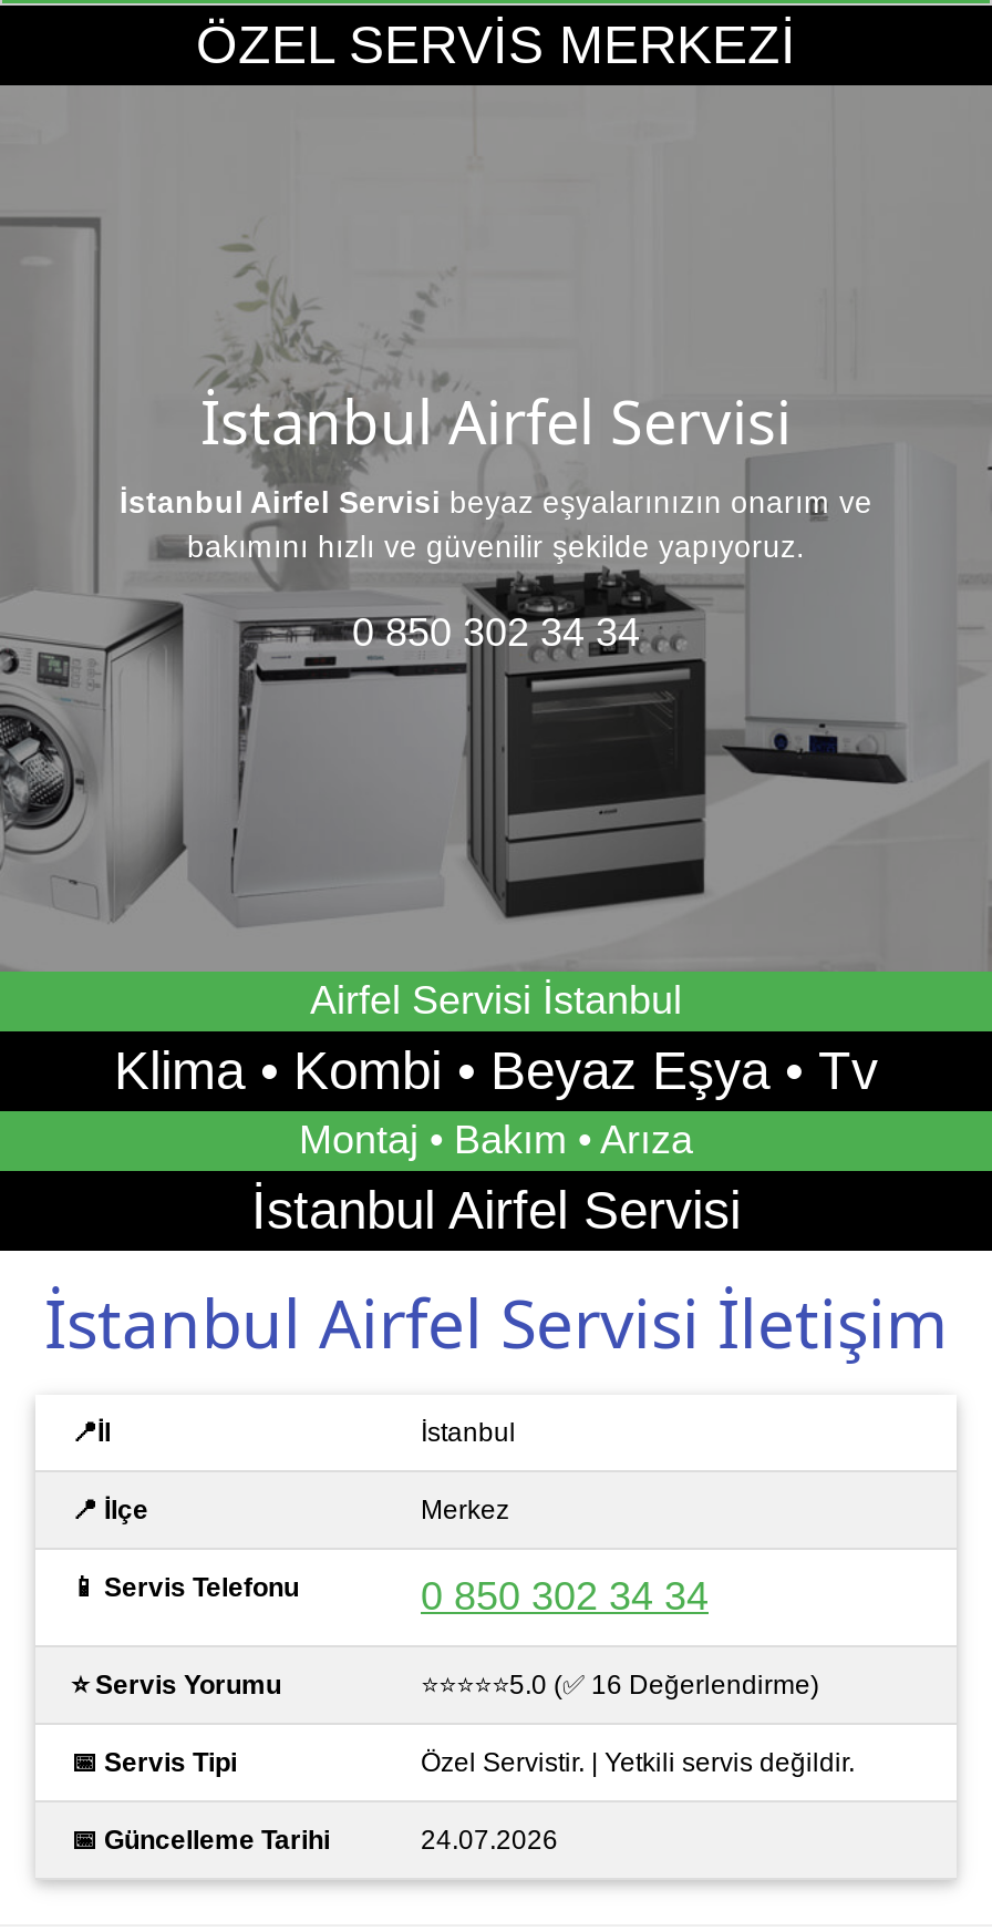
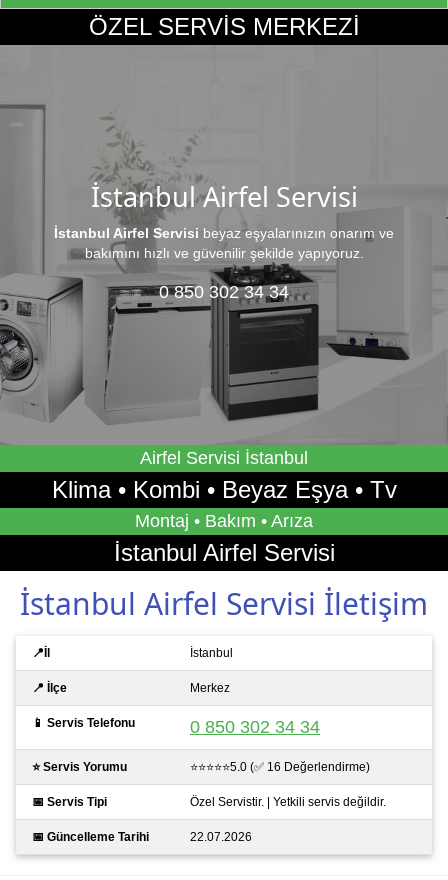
- 24.07.2026
+ 22.07.2026
